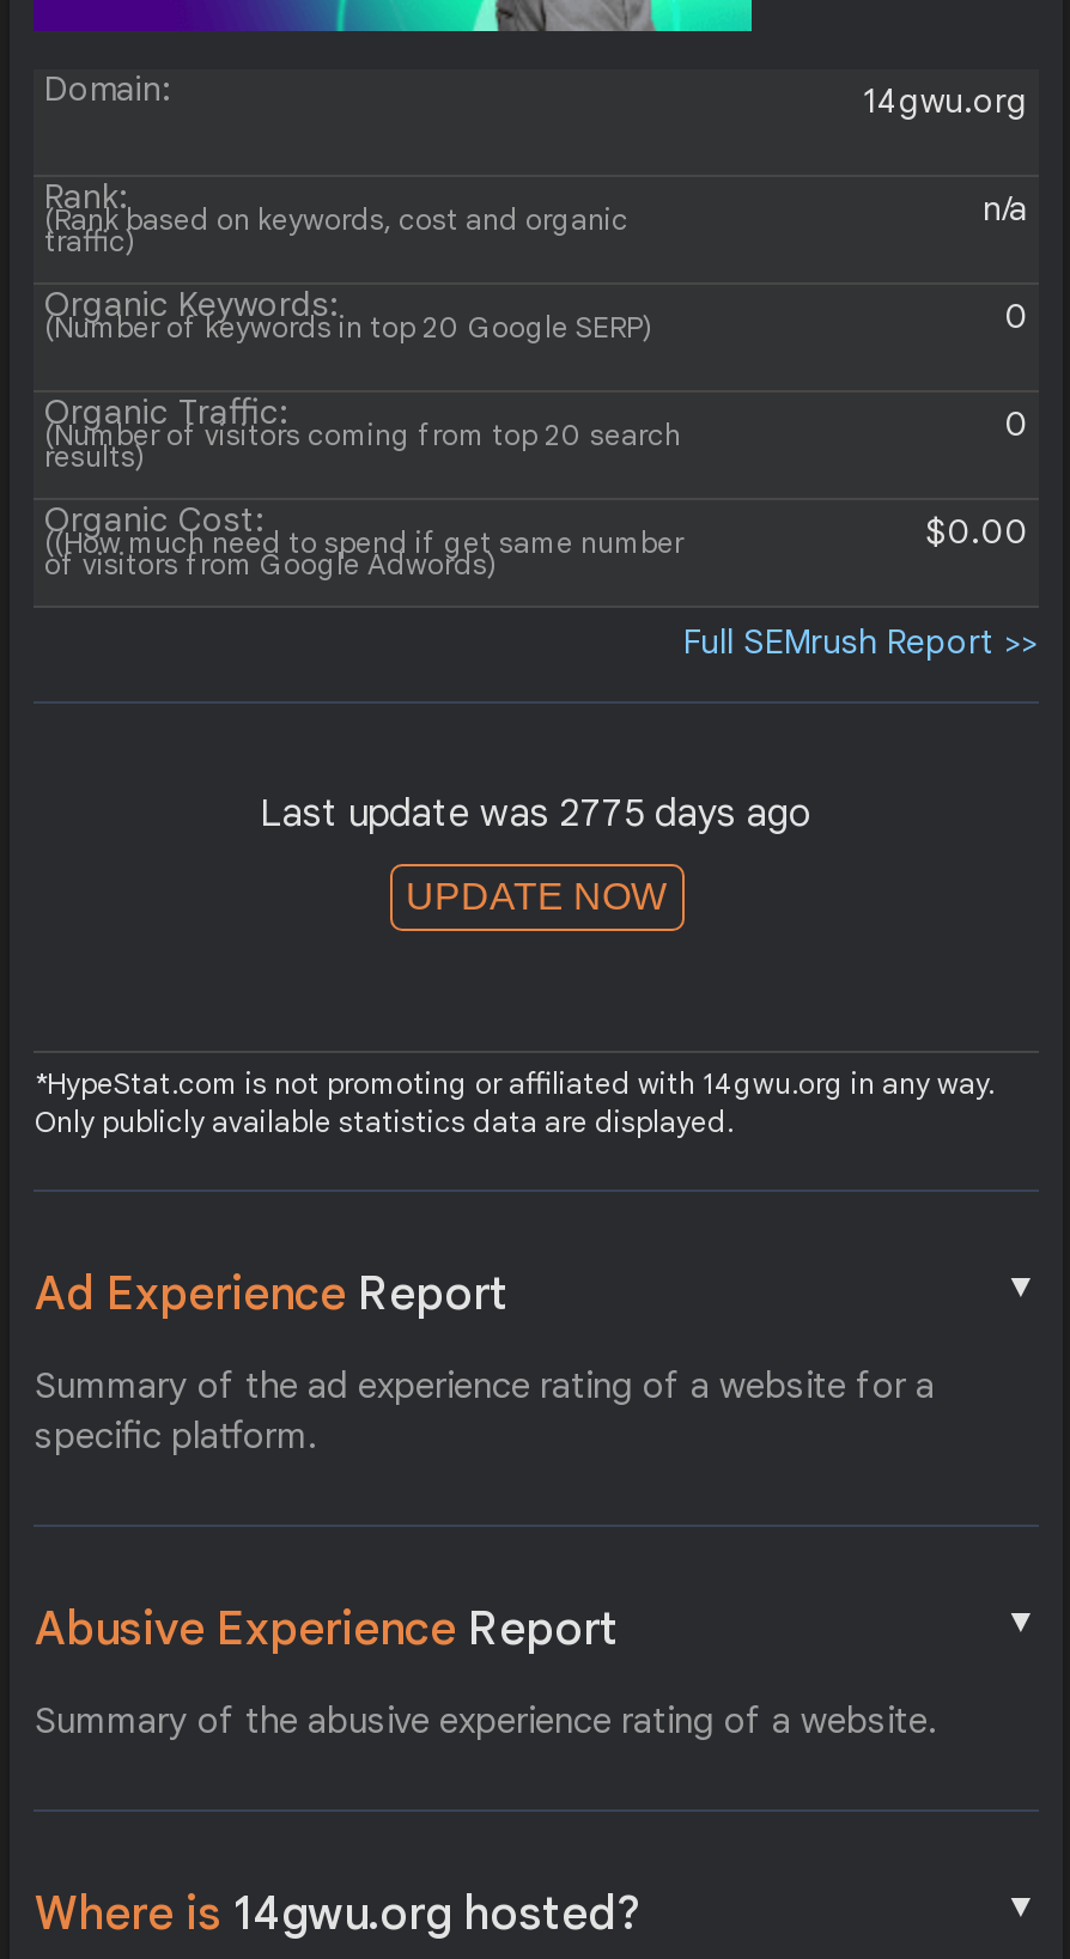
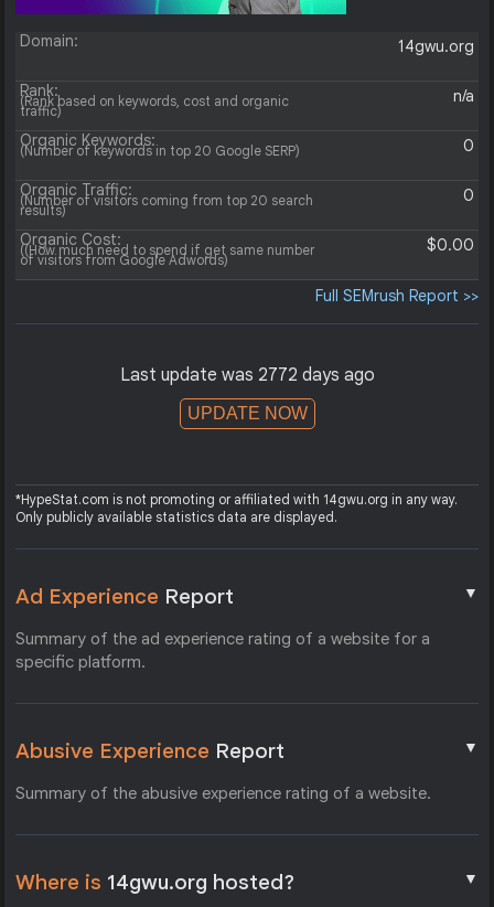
- Last update was 2775 days ago
+ Last update was 2772 days ago
